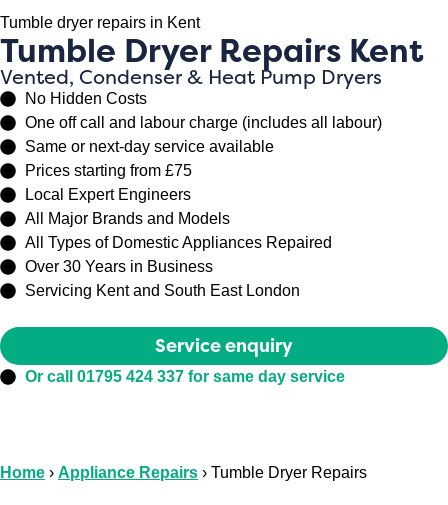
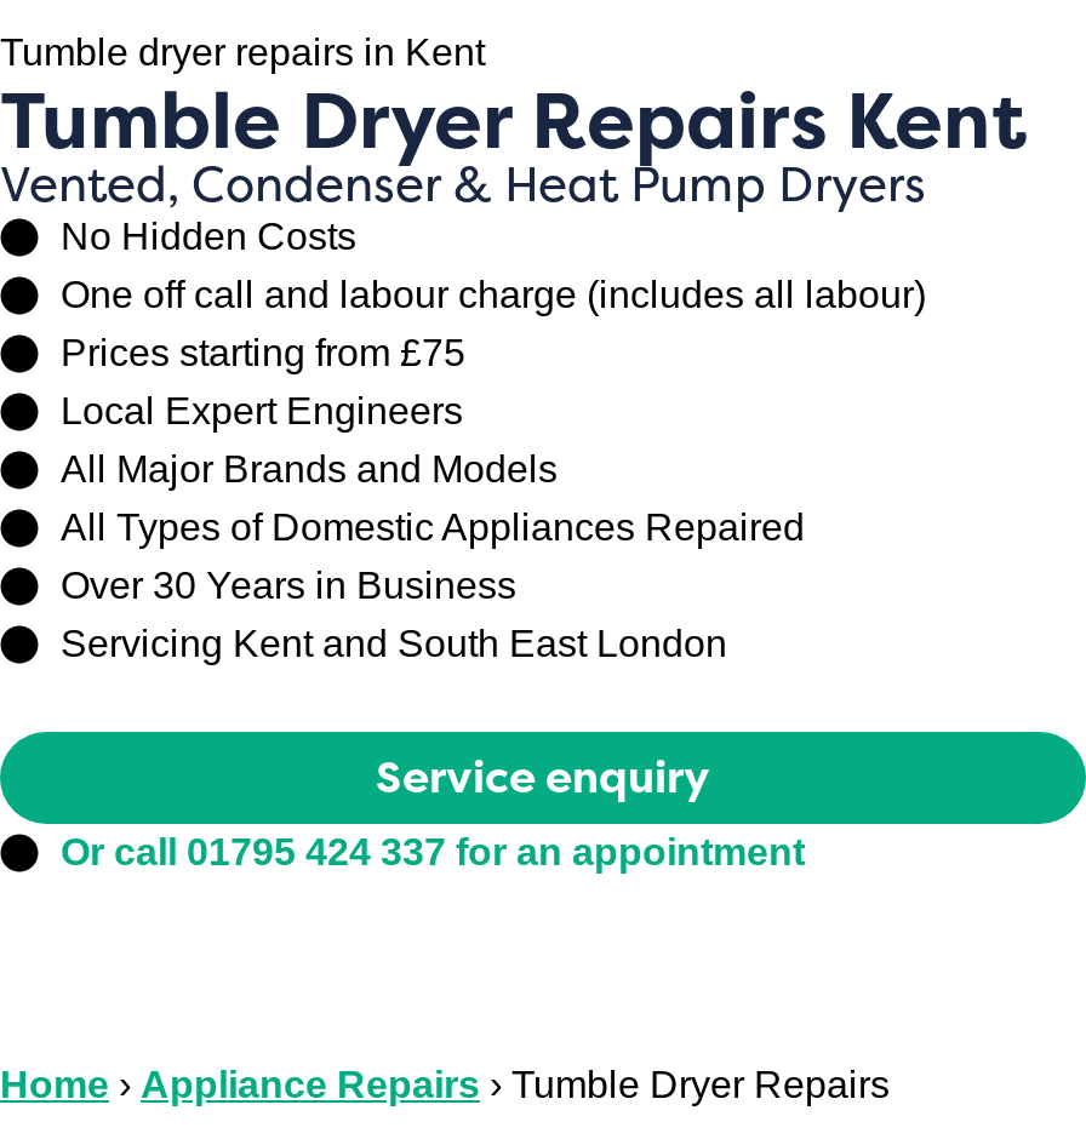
- Same or next-day service available

- Or call 01795 424 337 for same day service
+ Or call 01795 424 337 for an appointment
